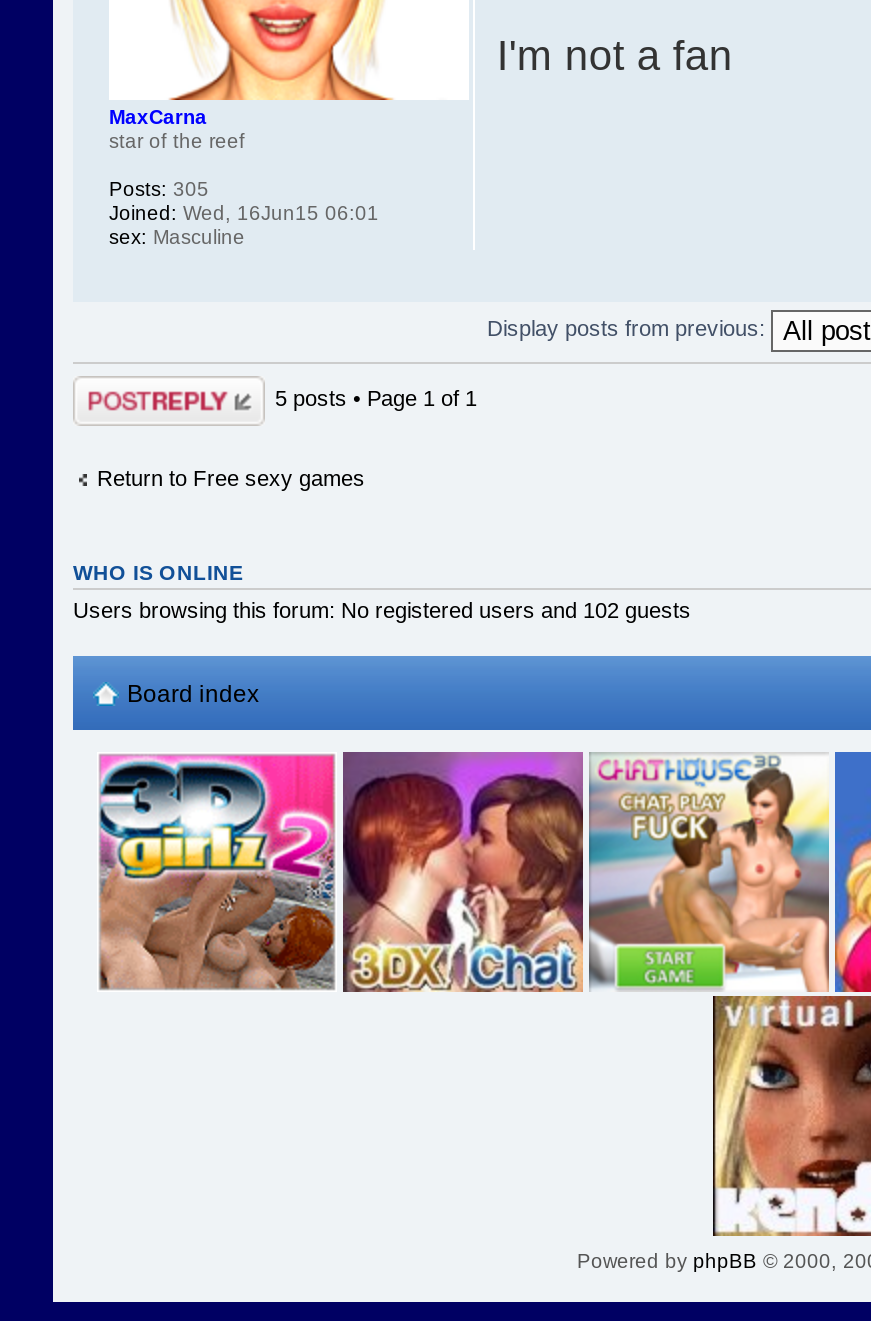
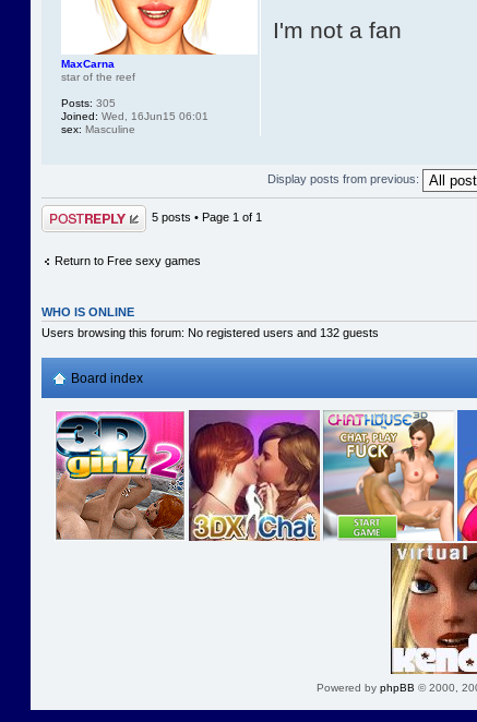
- Users browsing this forum: No registered users and 102 guests
+ Users browsing this forum: No registered users and 132 guests
